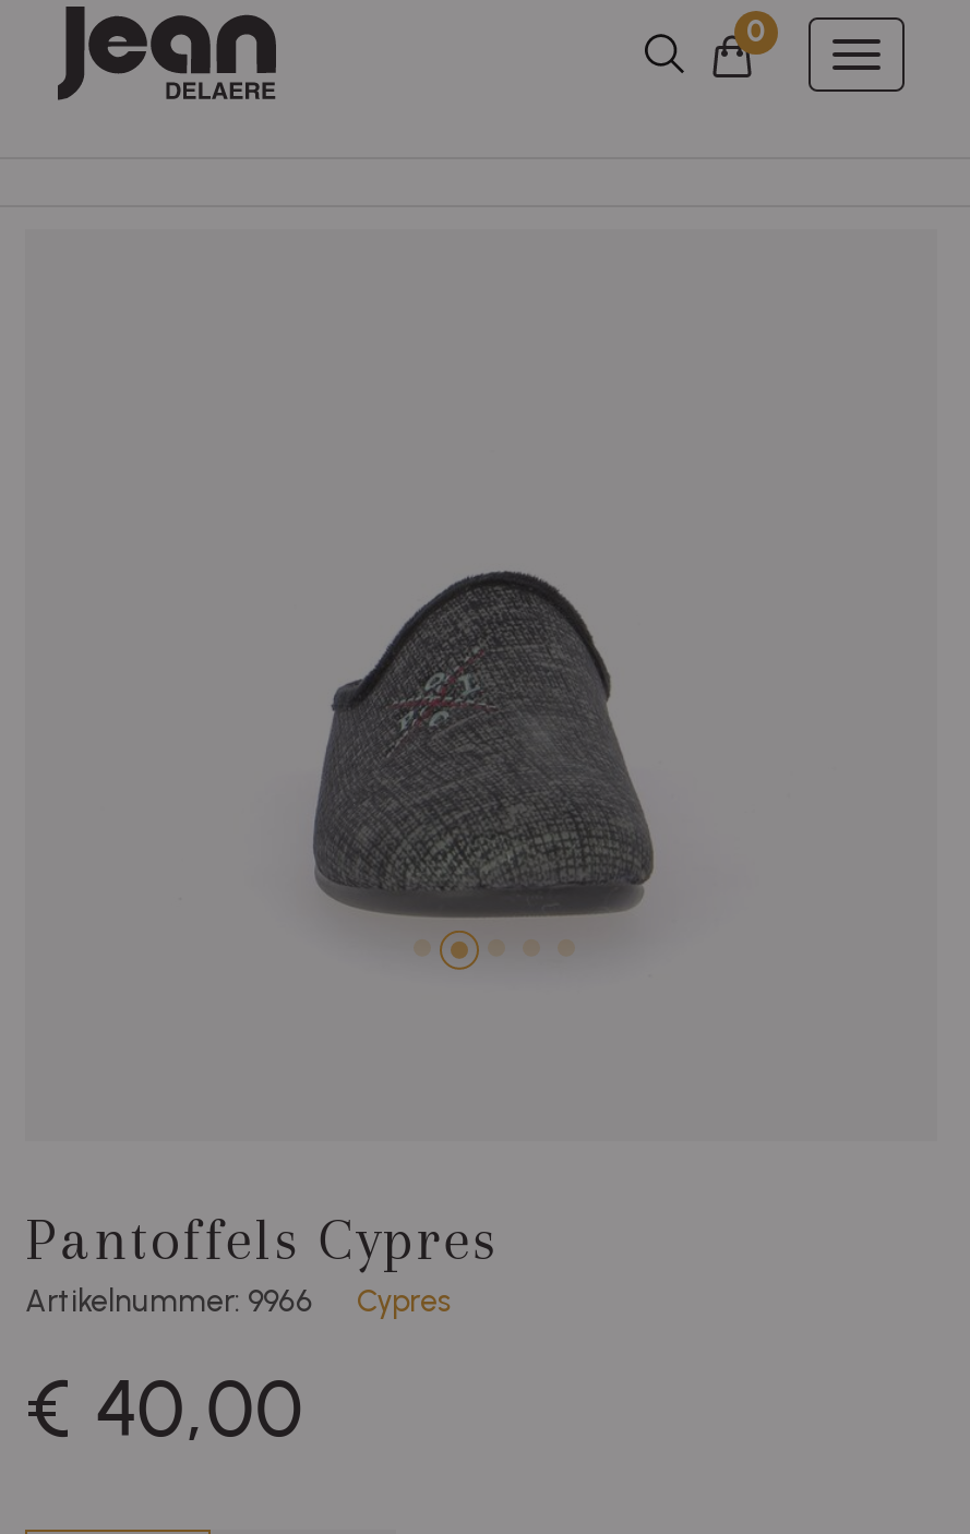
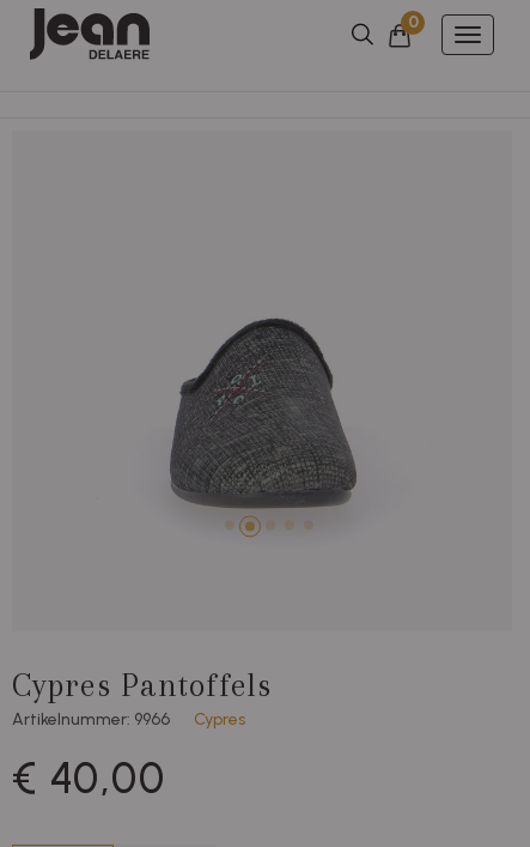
- Pantoffels Cypres
+ Cypres Pantoffels
